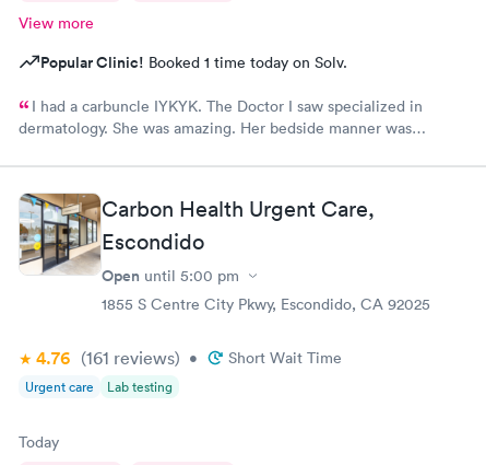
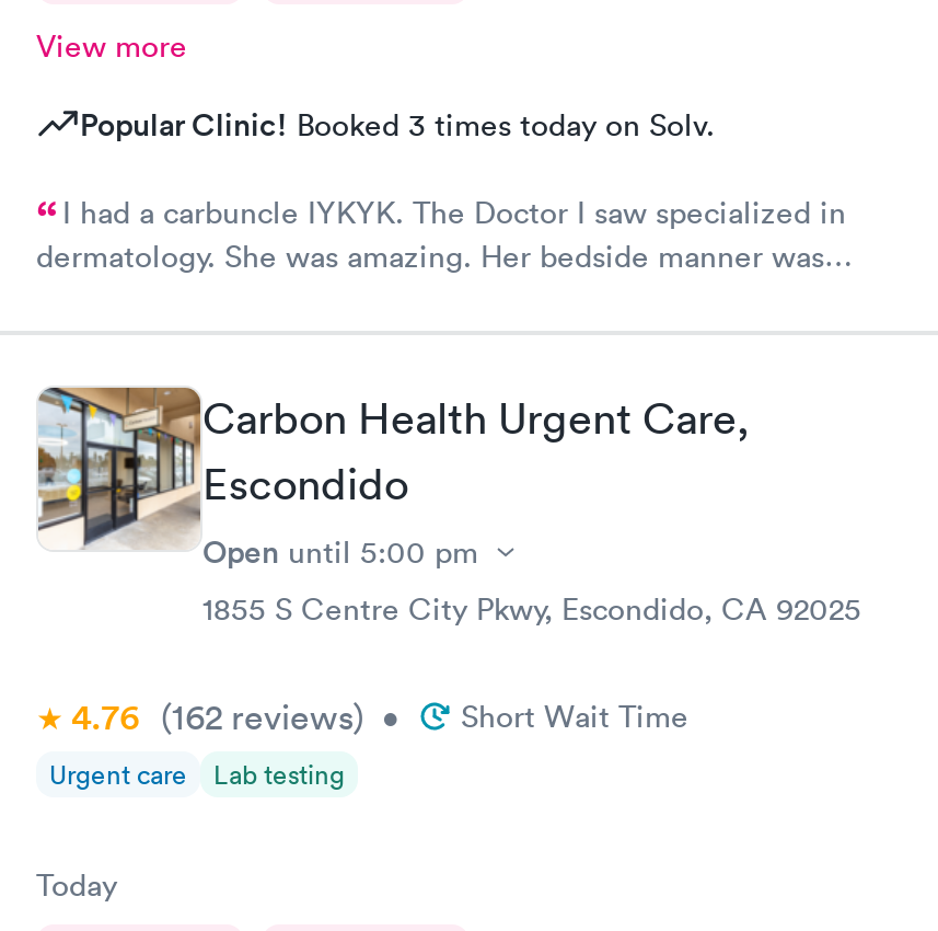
- Popular Clinic! Booked 1 time today on Solv.
+ Popular Clinic! Booked 3 times today on Solv.

- 4.76 (161 reviews) • Short Wait Time
+ 4.76 (162 reviews) • Short Wait Time
